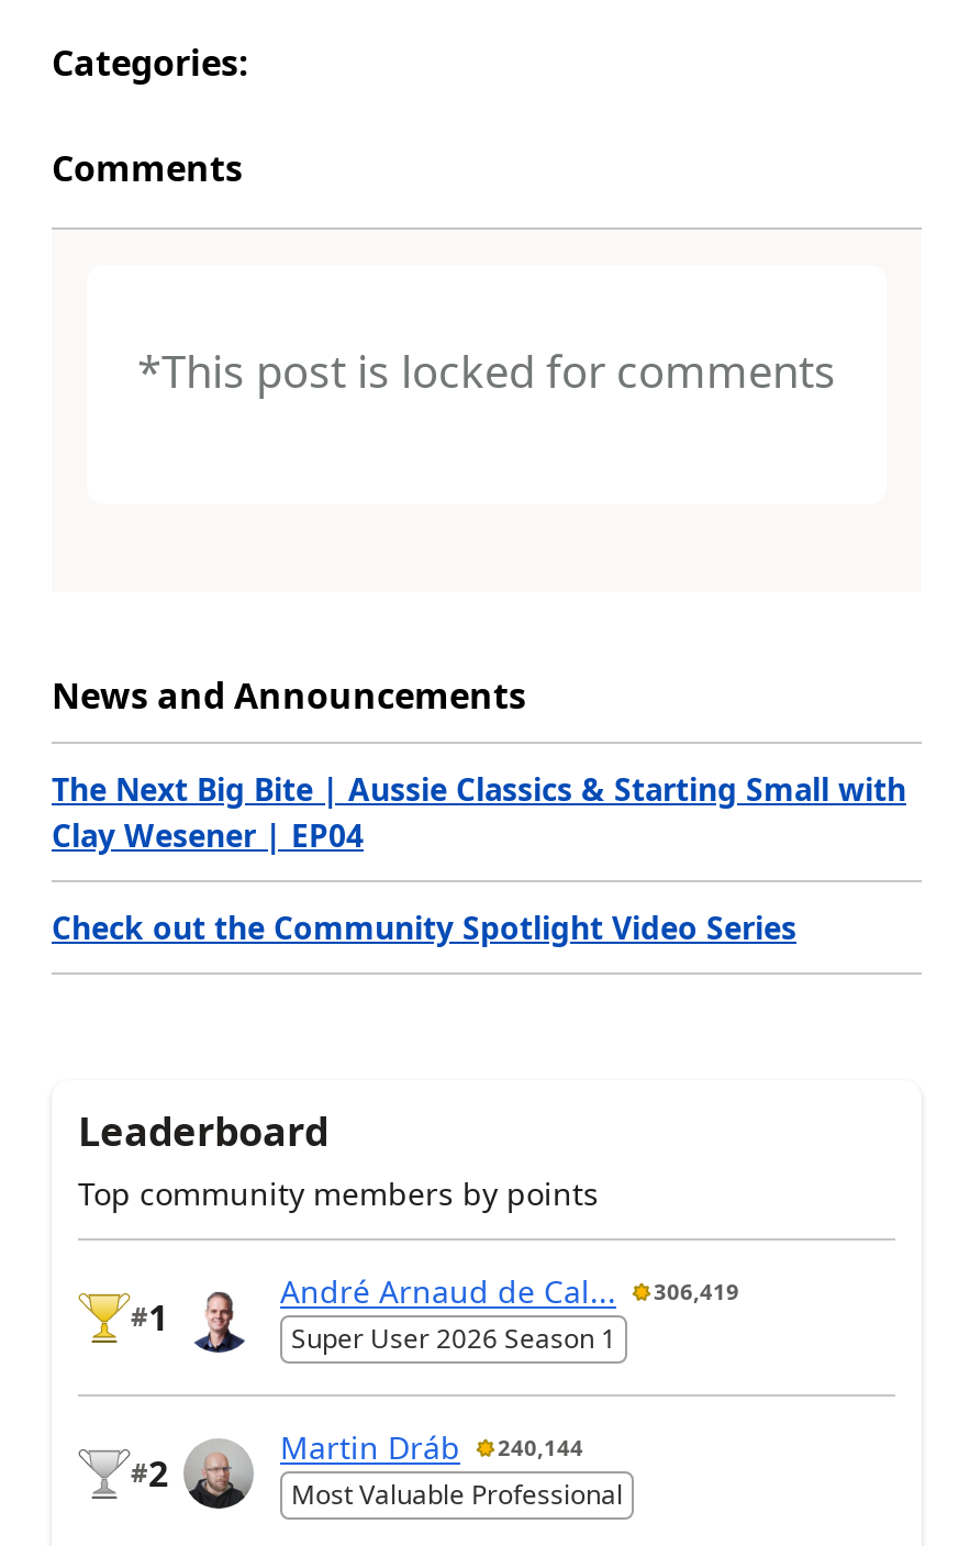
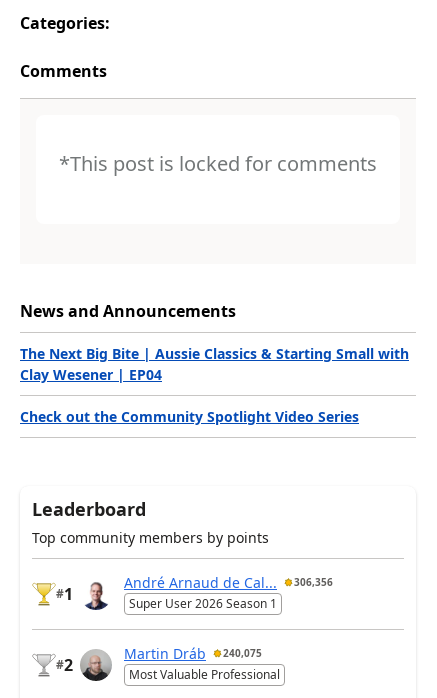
- André Arnaud de Cal... 306,419
+ André Arnaud de Cal... 306,356

- Martin Dráb 240,144
+ Martin Dráb 240,075
